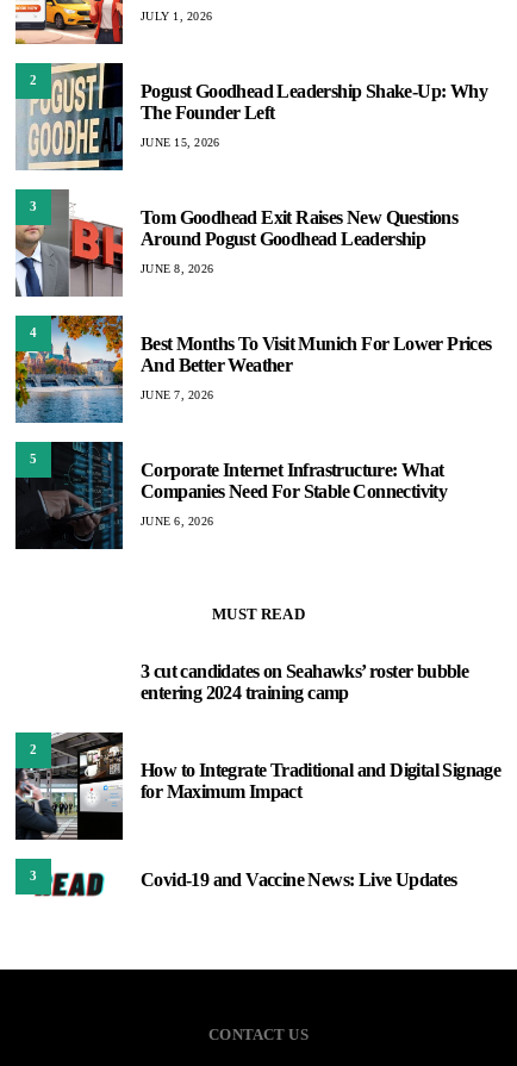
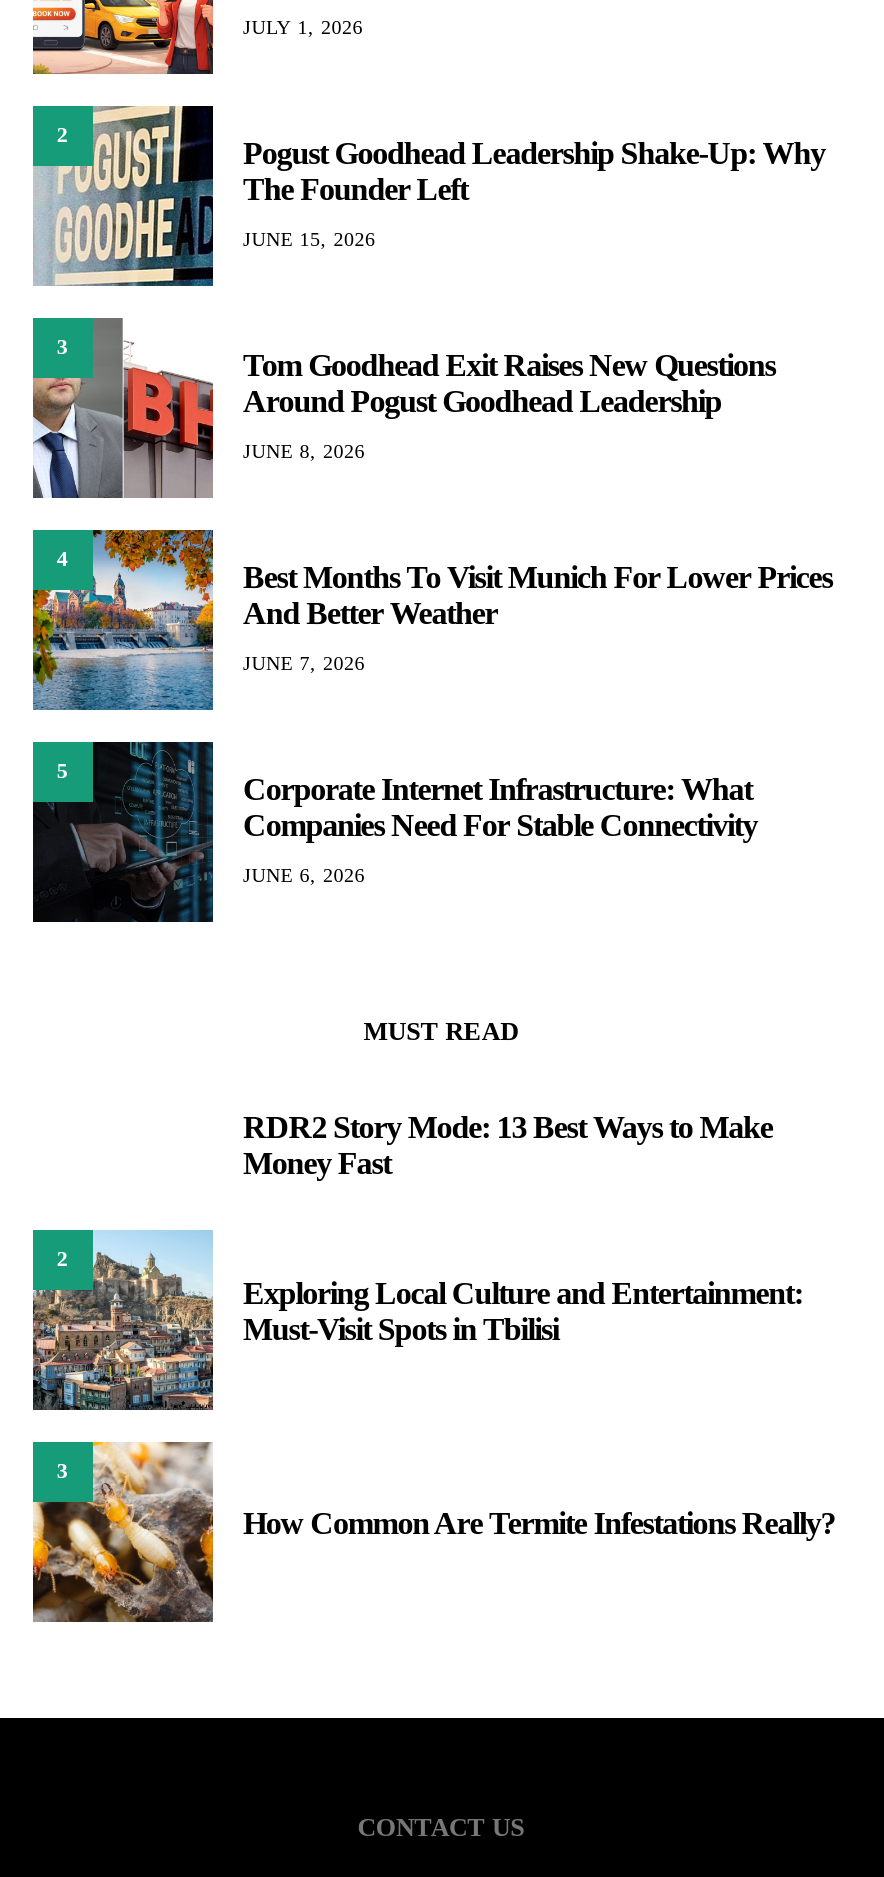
- 3 cut candidates on Seahawks’ roster bubble
- entering 2024 training camp
+ RDR2 Story Mode: 13 Best Ways to Make
+ Money Fast

- [image]
- How to Integrate Traditional and Digital Signage
- for Maximum Impact
+ [image]
+ Exploring Local Culture and Entertainment:
+ Must-Visit Spots in Tbilisi

- [image]
- Covid-19 and Vaccine News: Live Updates
+ [image]
+ How Common Are Termite Infestations Really?
